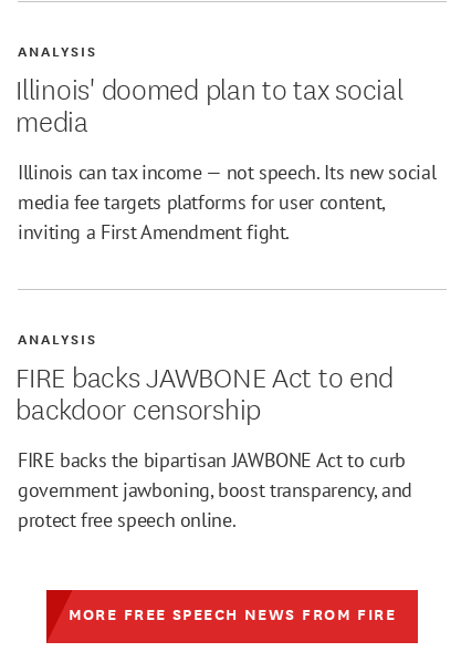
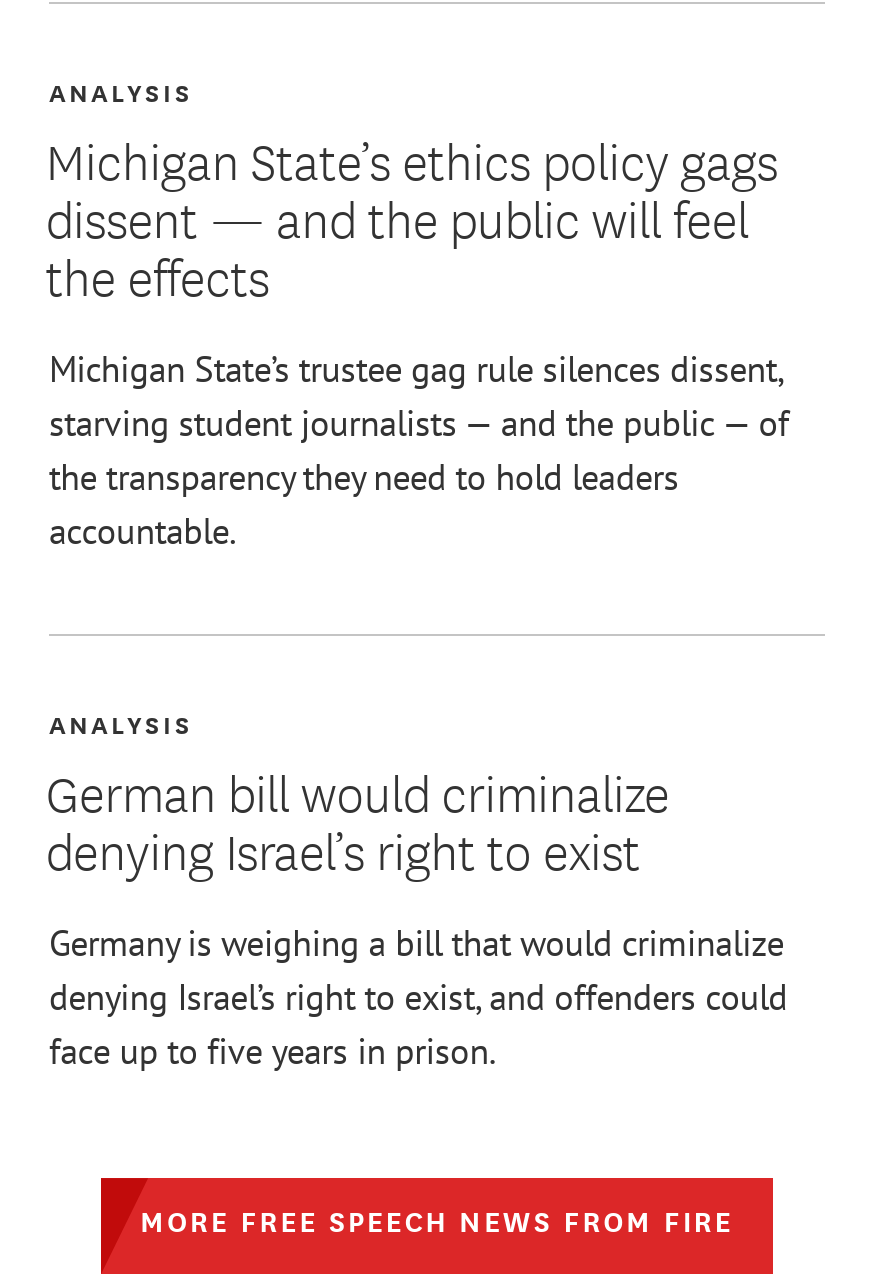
- Illinois' doomed plan to tax social
- media
+ Michigan State’s ethics policy gags
+ dissent — and the public will feel
+ the effects

- Illinois can tax income — not speech. Its new social
- media fee targets platforms for user content,
- inviting a First Amendment fight.
+ Michigan State’s trustee gag rule silences dissent,
+ starving student journalists — and the public — of
+ the transparency they need to hold leaders
+ accountable.

- FIRE backs JAWBONE Act to end
- backdoor censorship
+ German bill would criminalize
+ denying Israel’s right to exist

- FIRE backs the bipartisan JAWBONE Act to curb
- government jawboning, boost transparency, and
- protect free speech online.
+ Germany is weighing a bill that would criminalize
+ denying Israel’s right to exist, and offenders could
+ face up to five years in prison.
